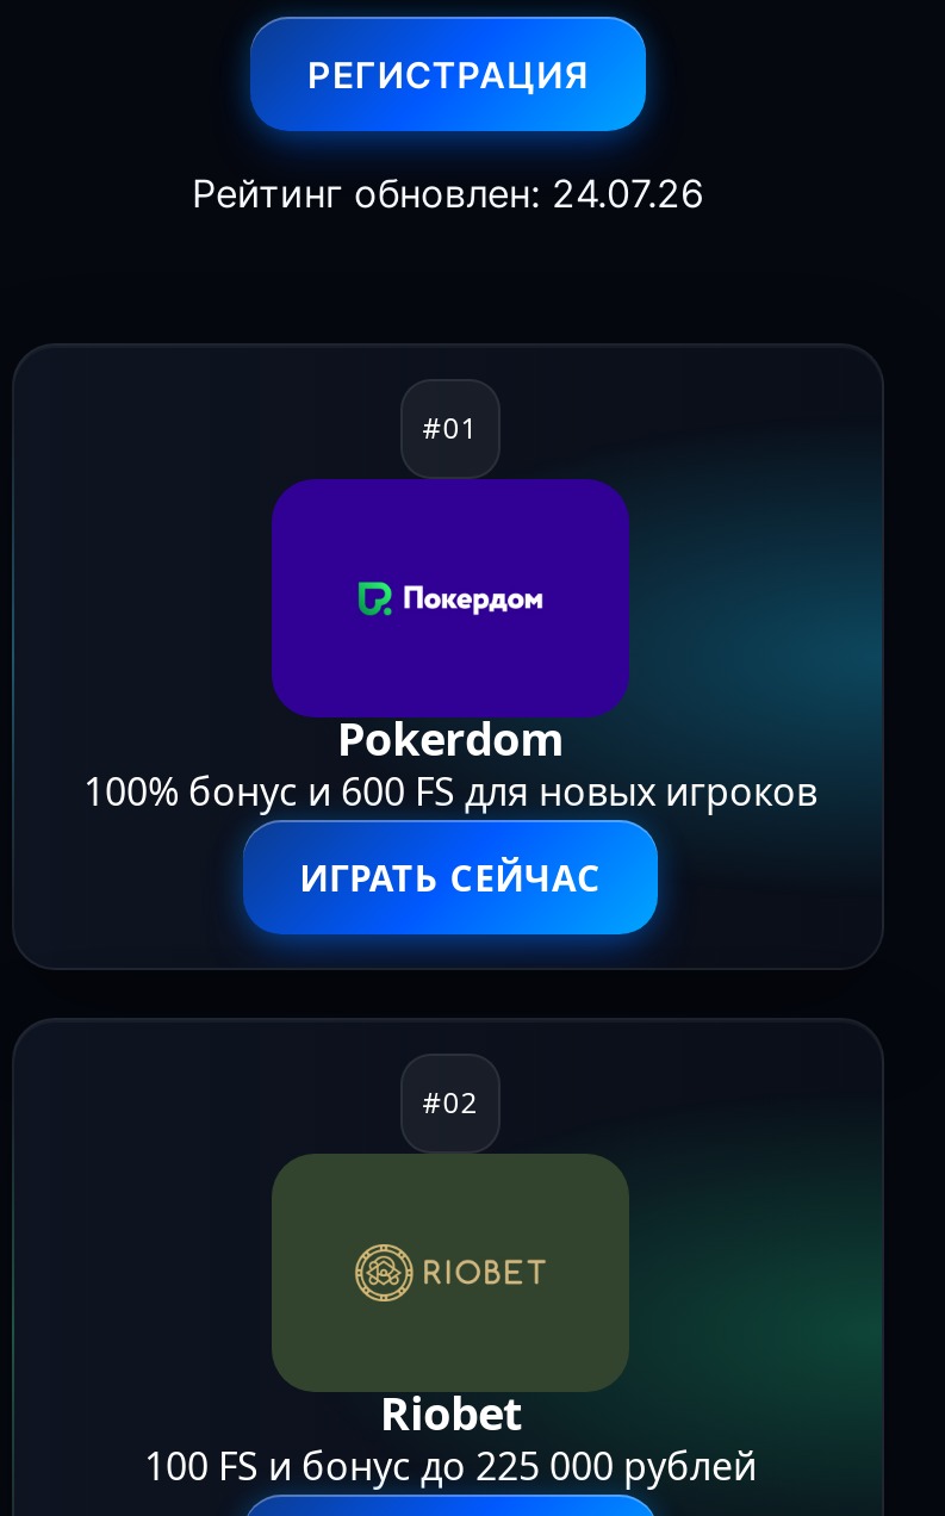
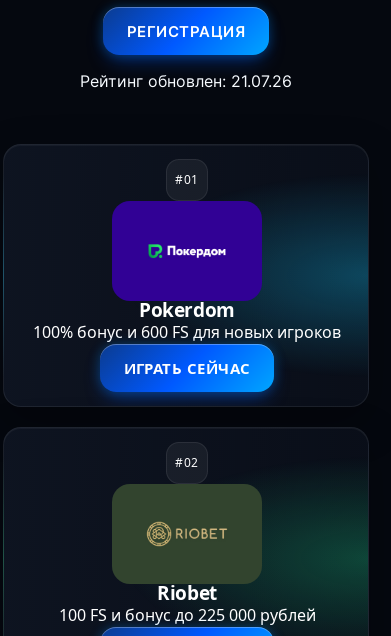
- Рейтинг обновлен: 24.07.26
+ Рейтинг обновлен: 21.07.26
